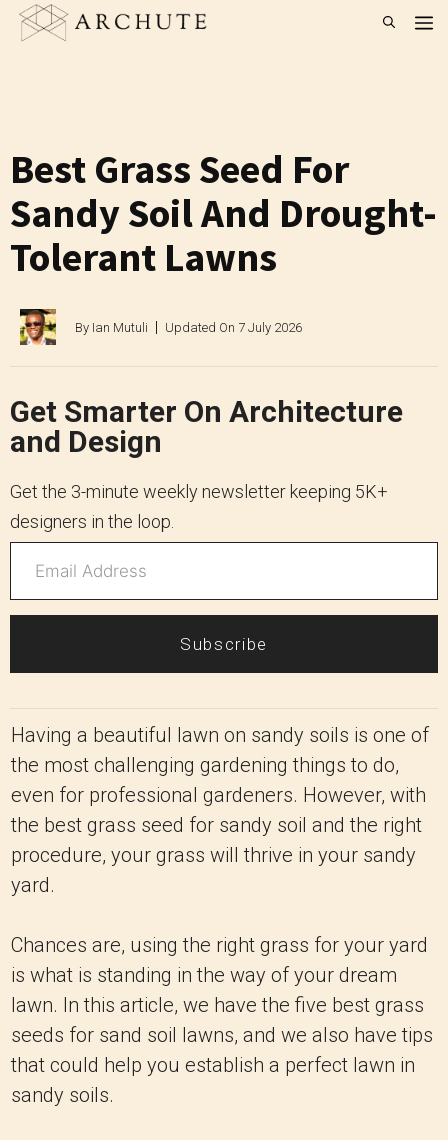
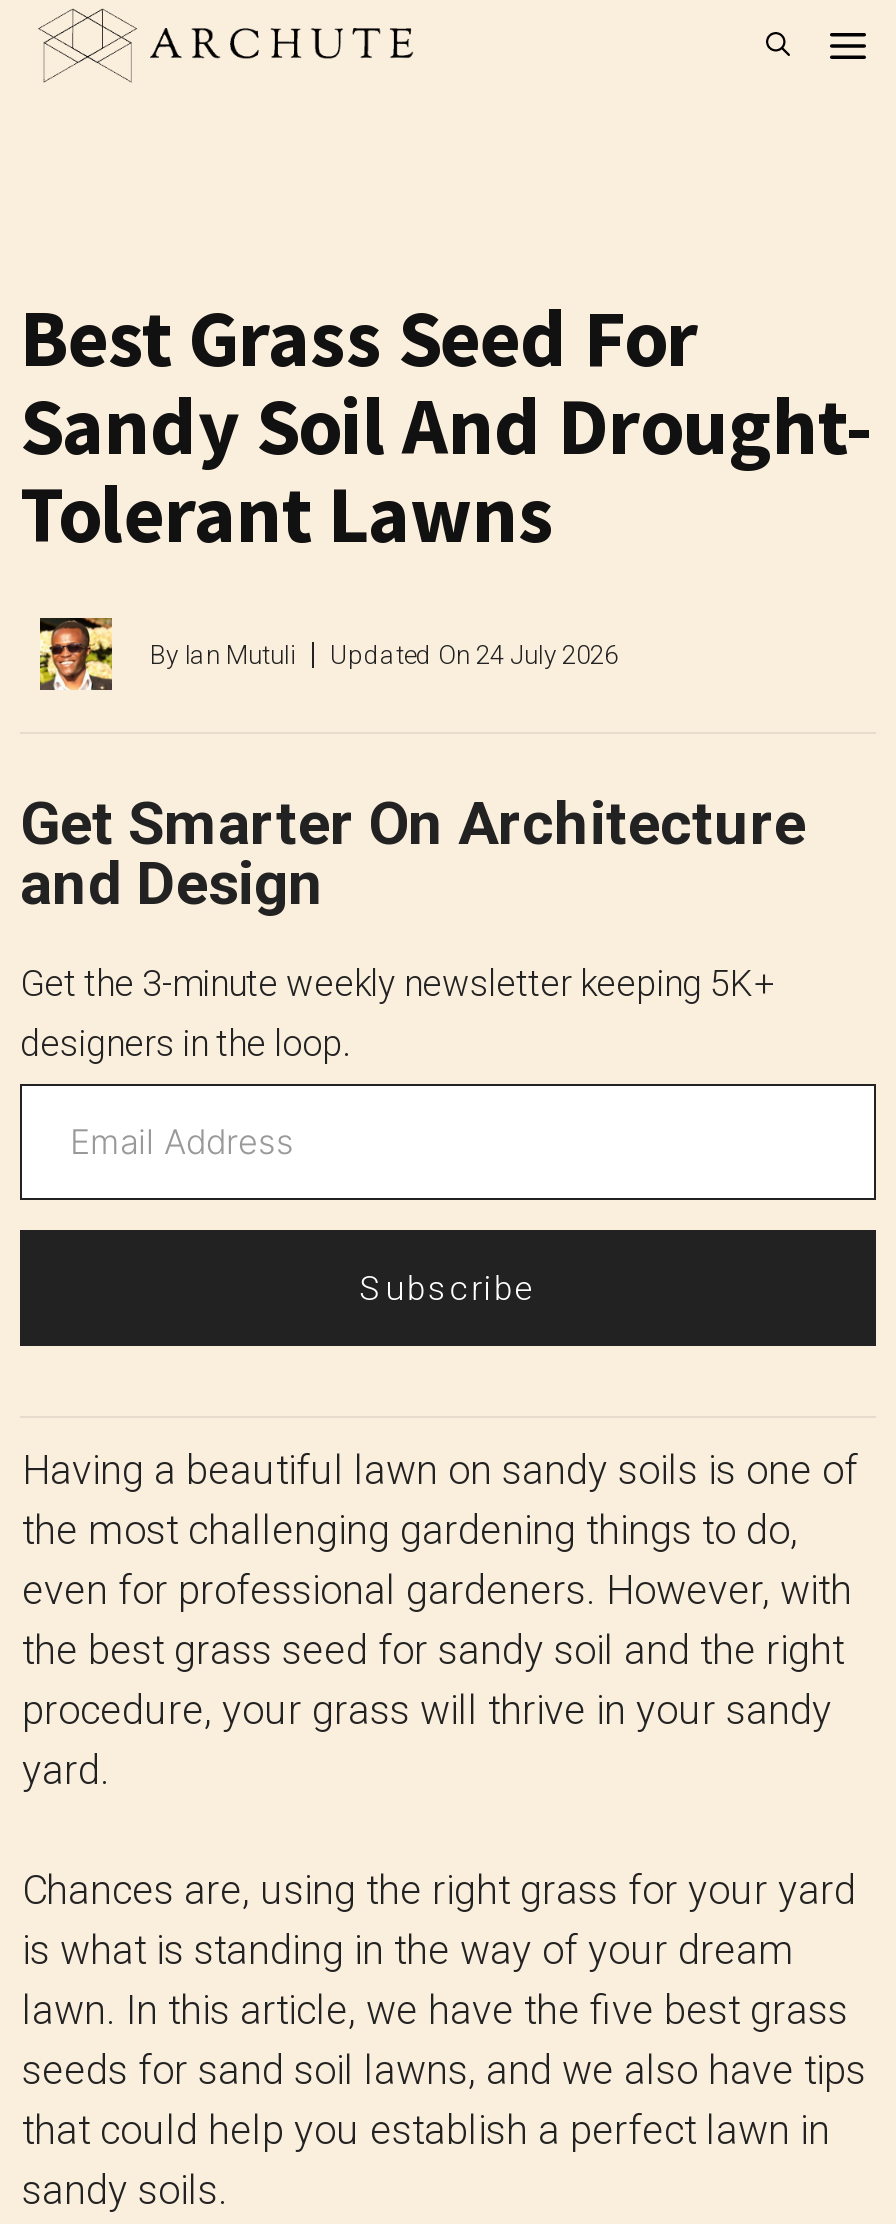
- Updated On 7 July 2026
+ Updated On 24 July 2026
